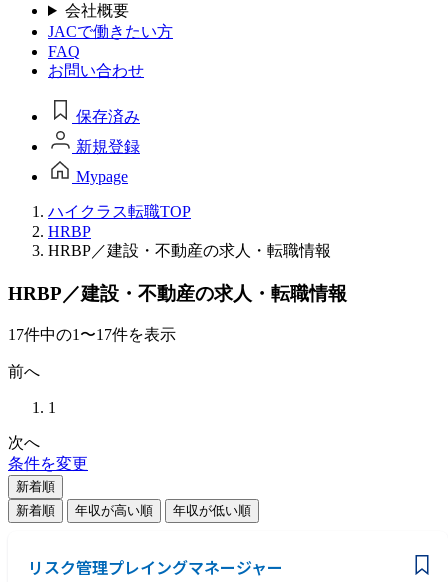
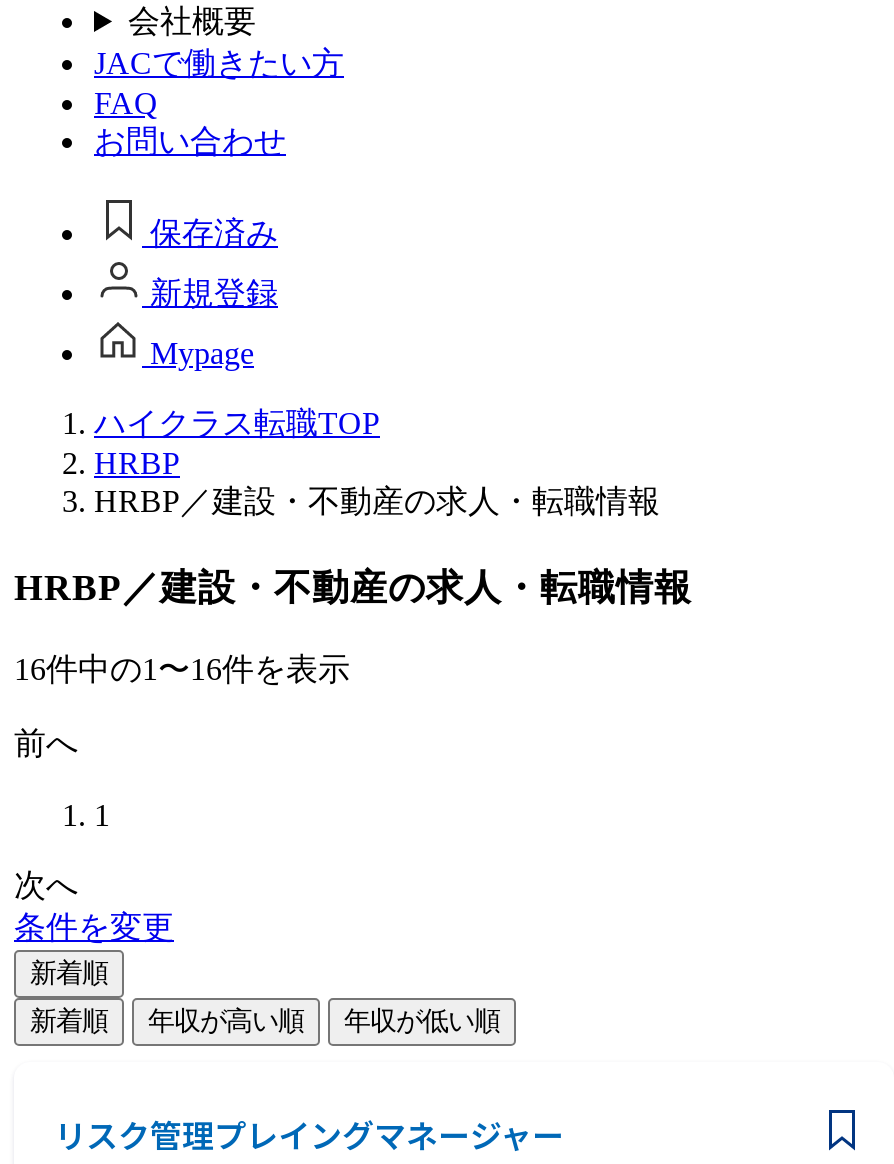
- 17件中の1〜17件を表示
+ 16件中の1〜16件を表示
